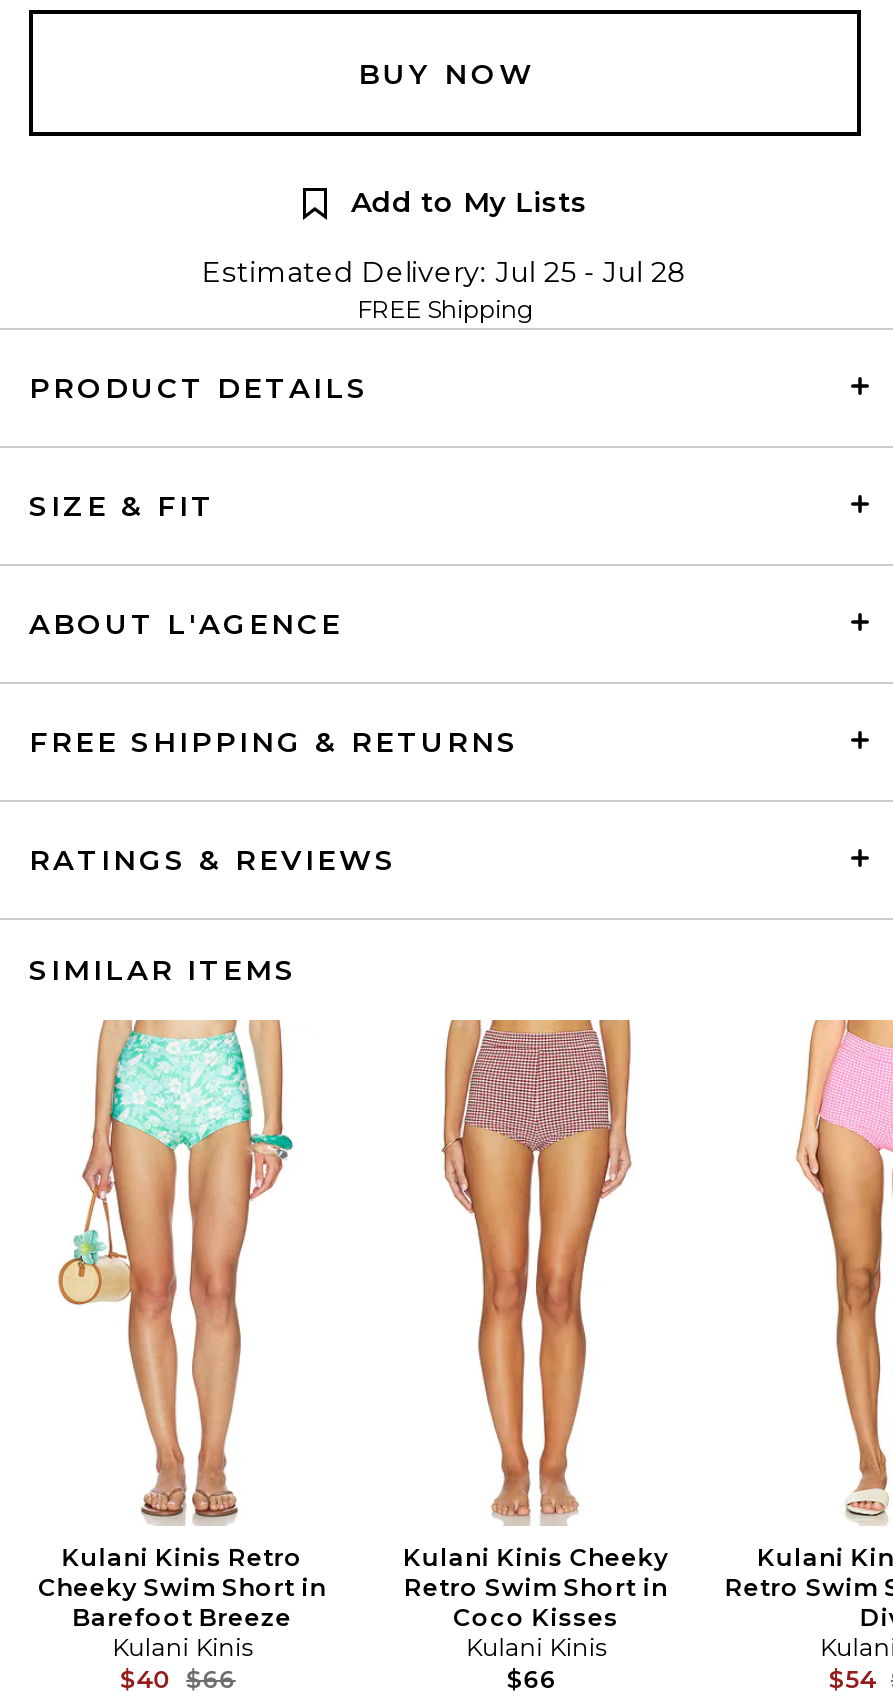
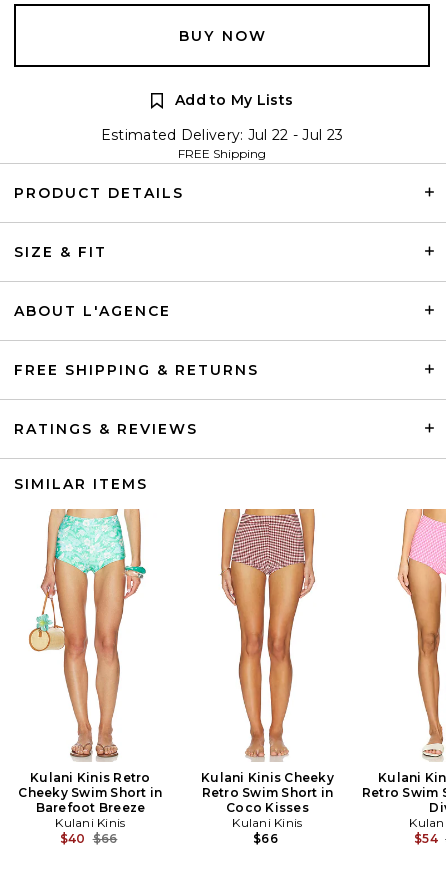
- Estimated Delivery: Jul 25 - Jul 28
+ Estimated Delivery: Jul 22 - Jul 23
